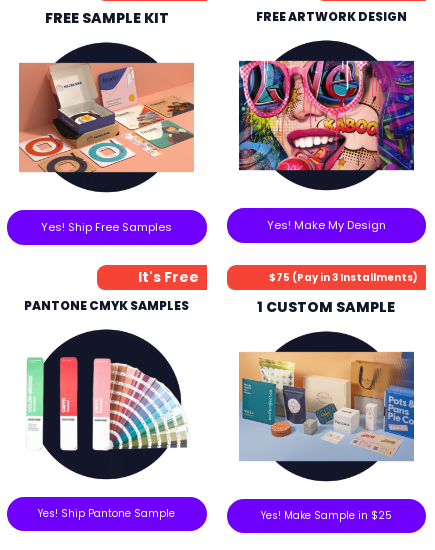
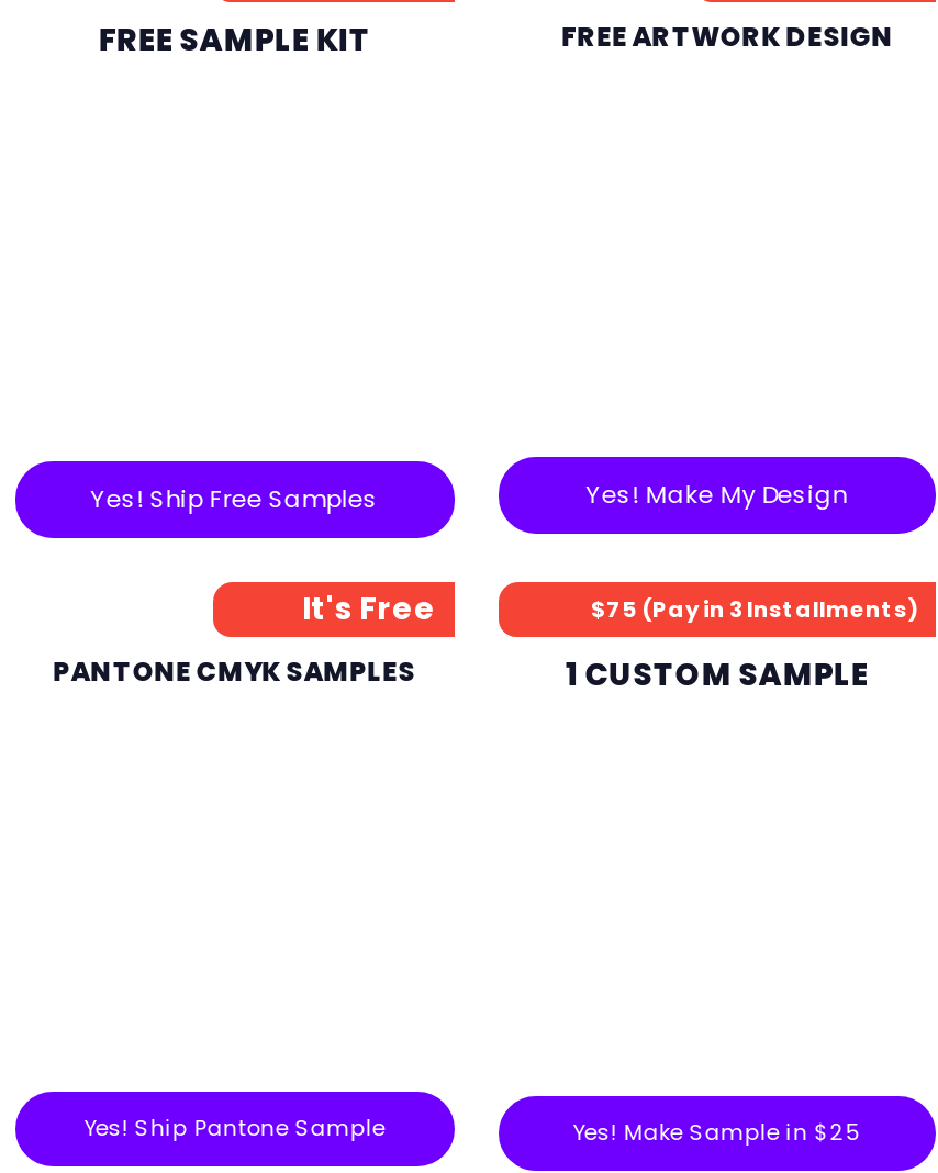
- [image]

- [image]

- [image]

- [image]
